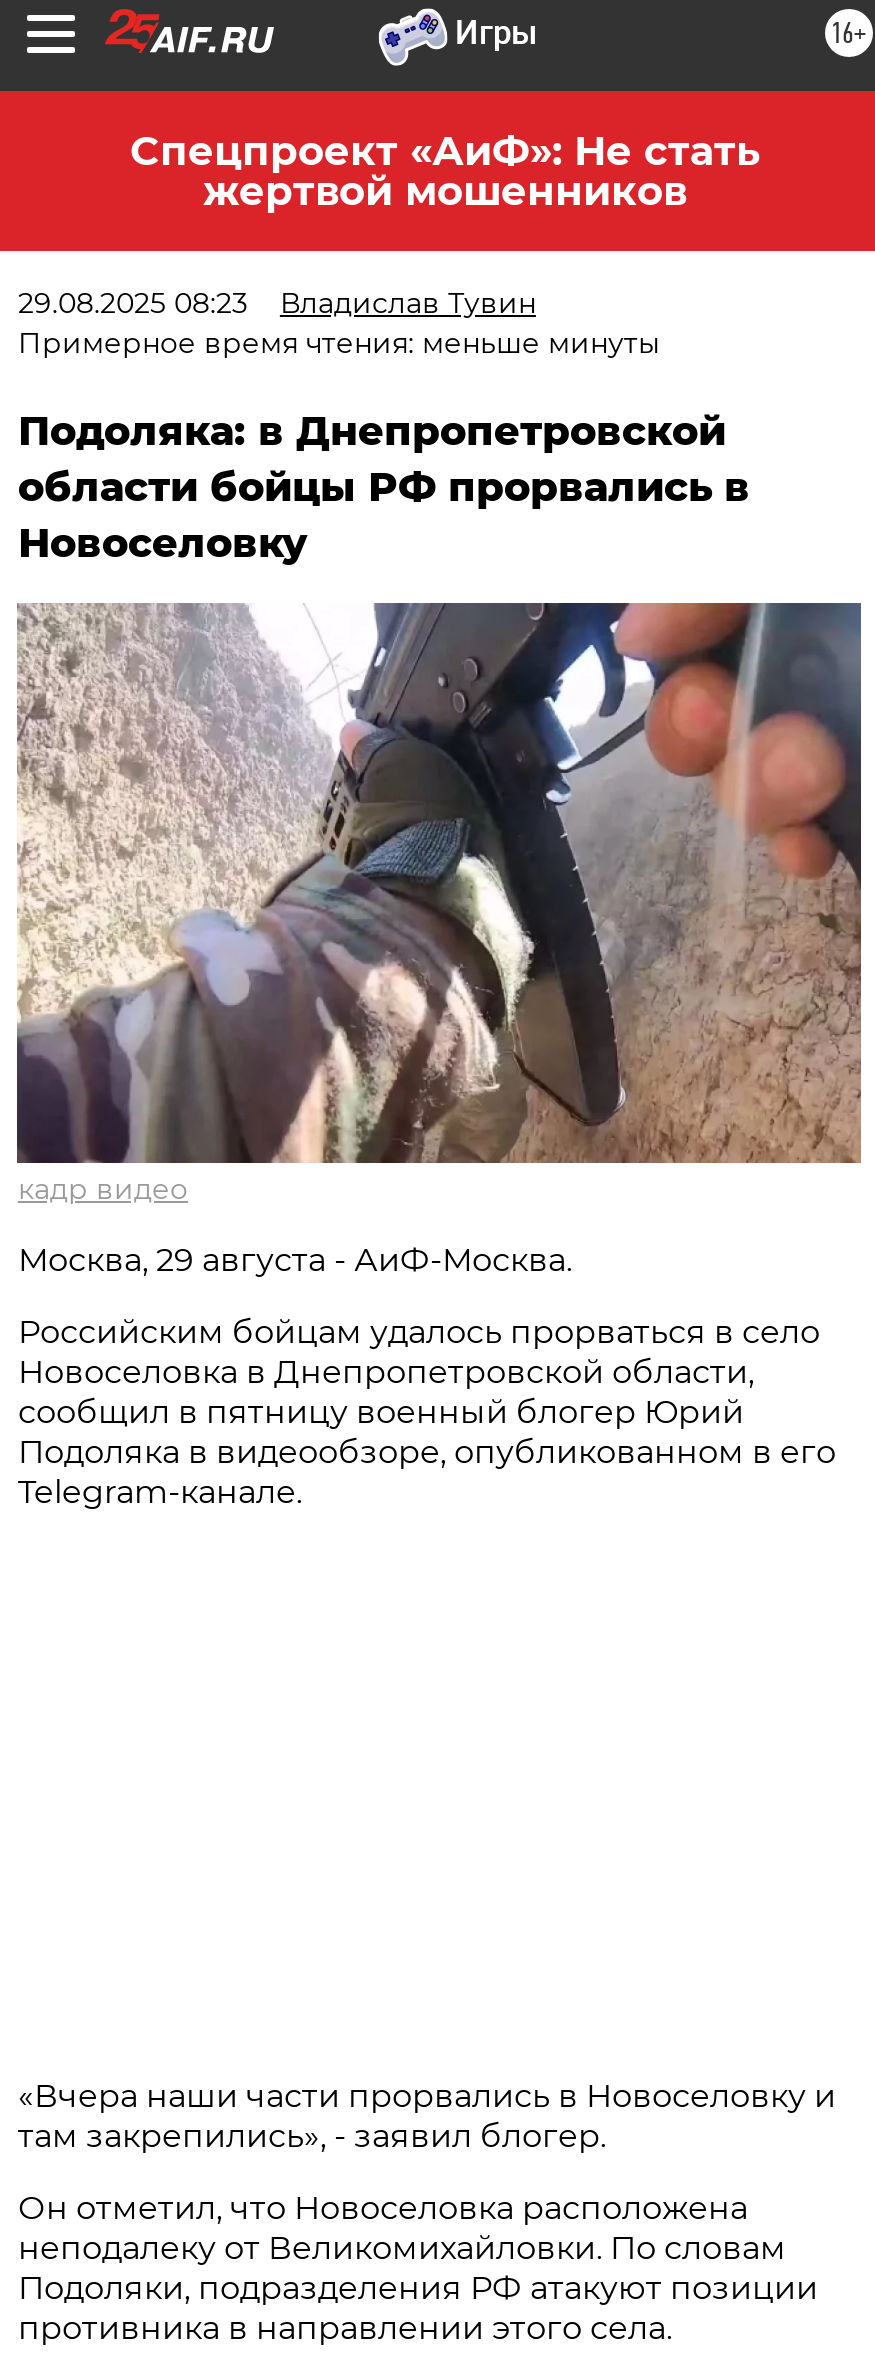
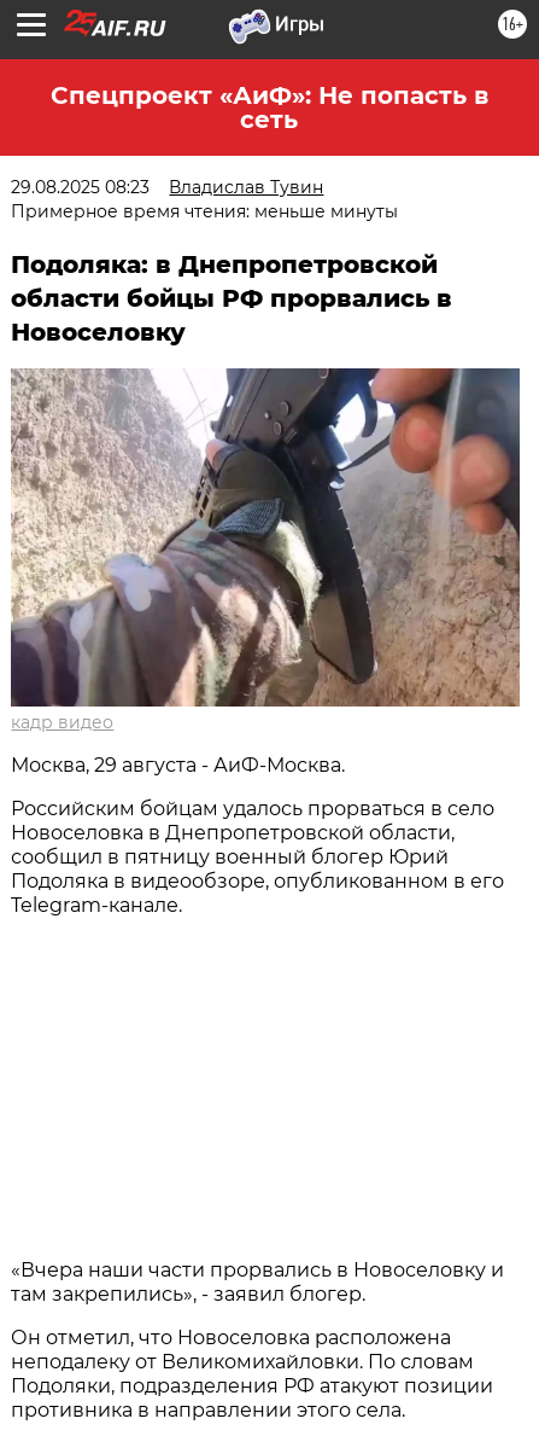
- Спецпроект «АиФ»: Не стать
- жертвой мошенников
+ Спецпроект «АиФ»: Не попасть в
+ сеть
